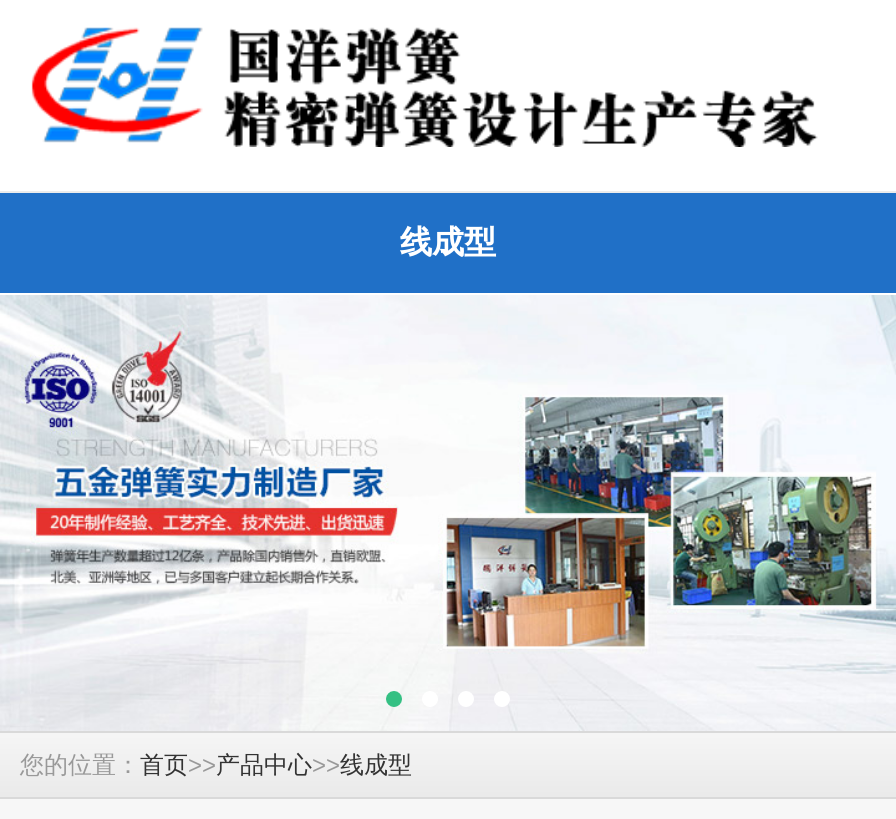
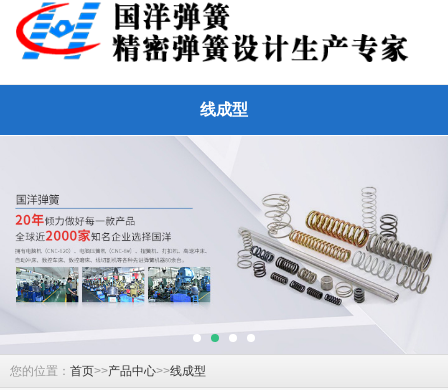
- [image]
+ [image]
